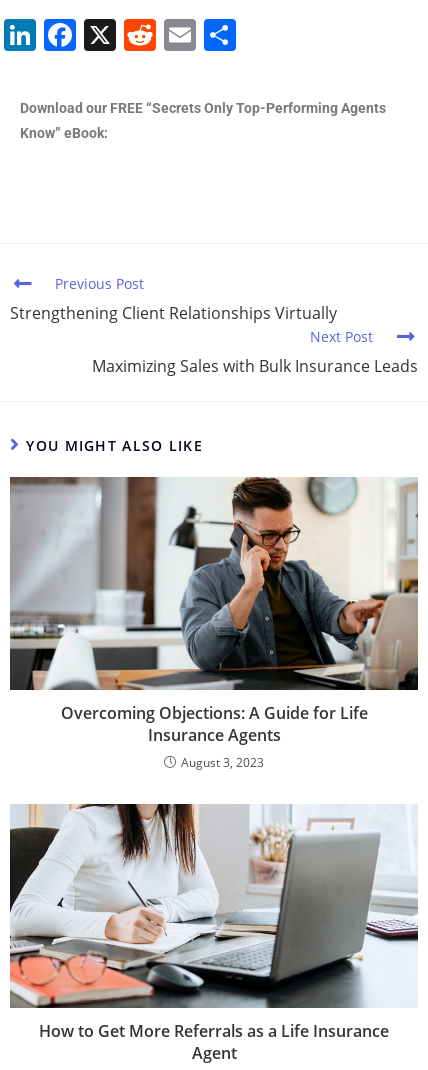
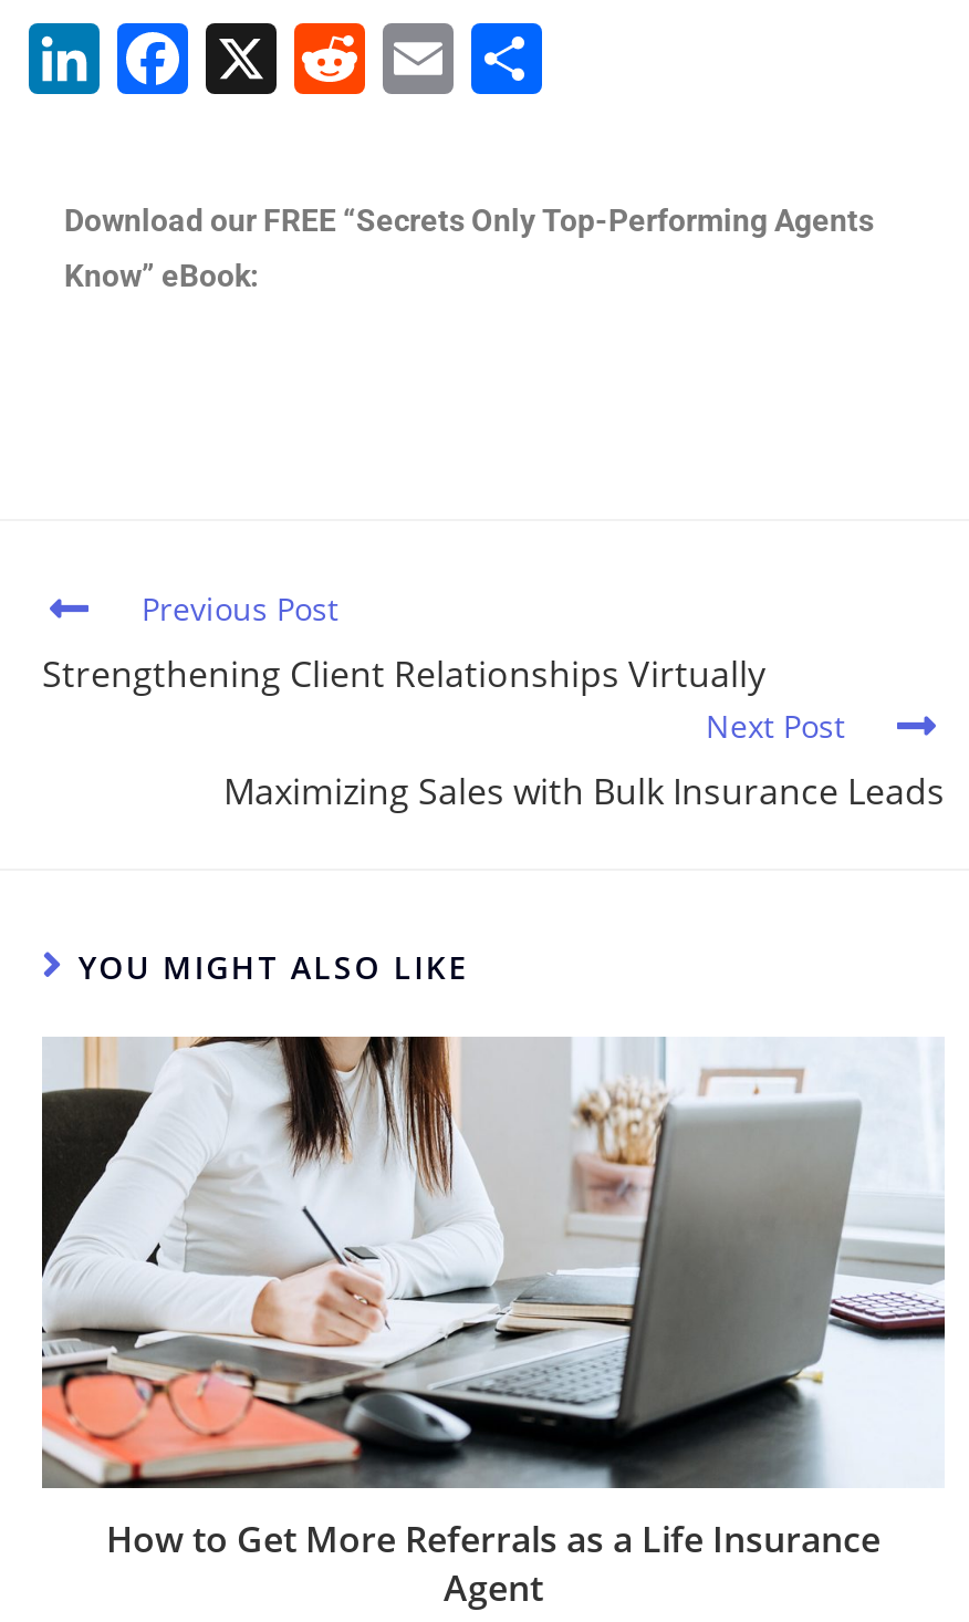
- [image]
- Overcoming Objections: A Guide for Life
- Insurance Agents
- August 3, 2023
